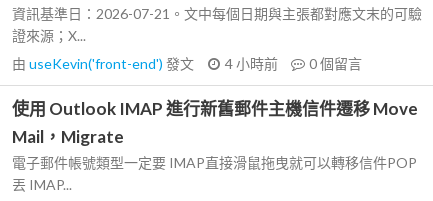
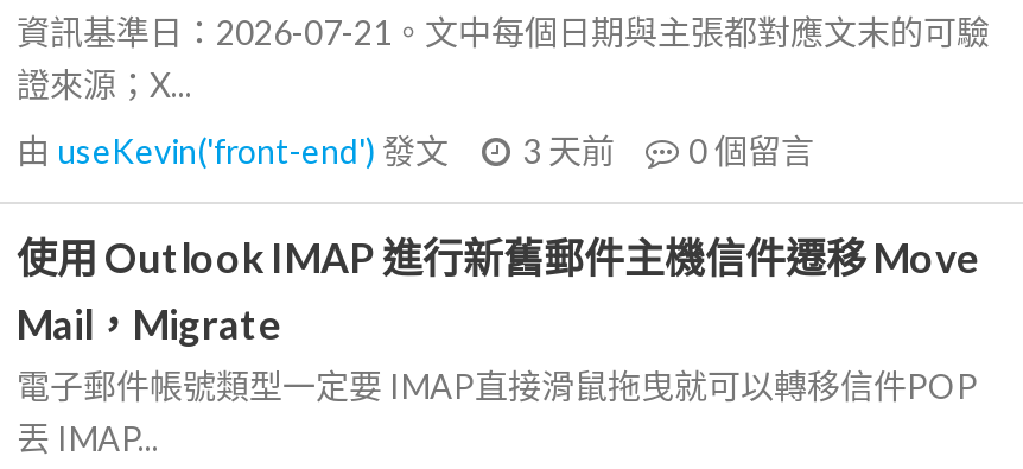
- 由useKevin('front-end')發文 4 小時前 0個留言
+ 由useKevin('front-end')發文 3 天前 0個留言
